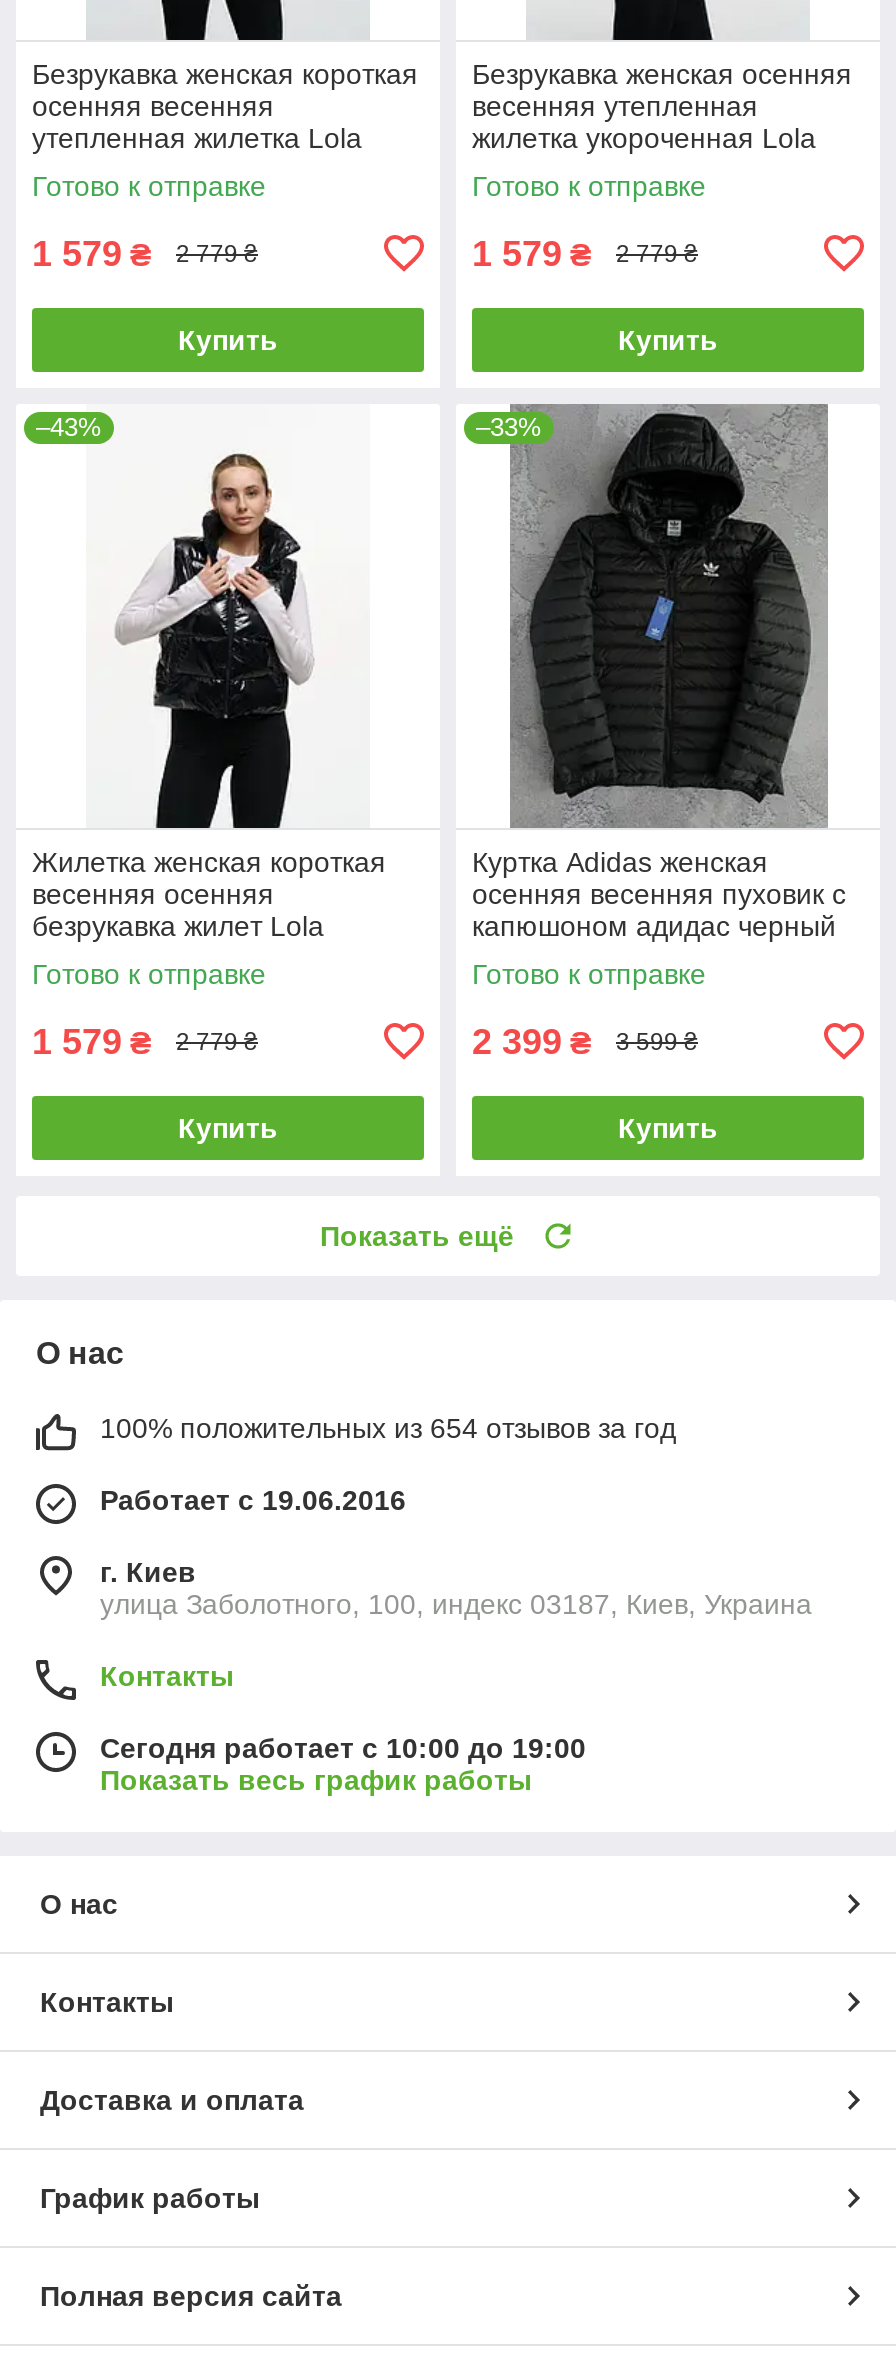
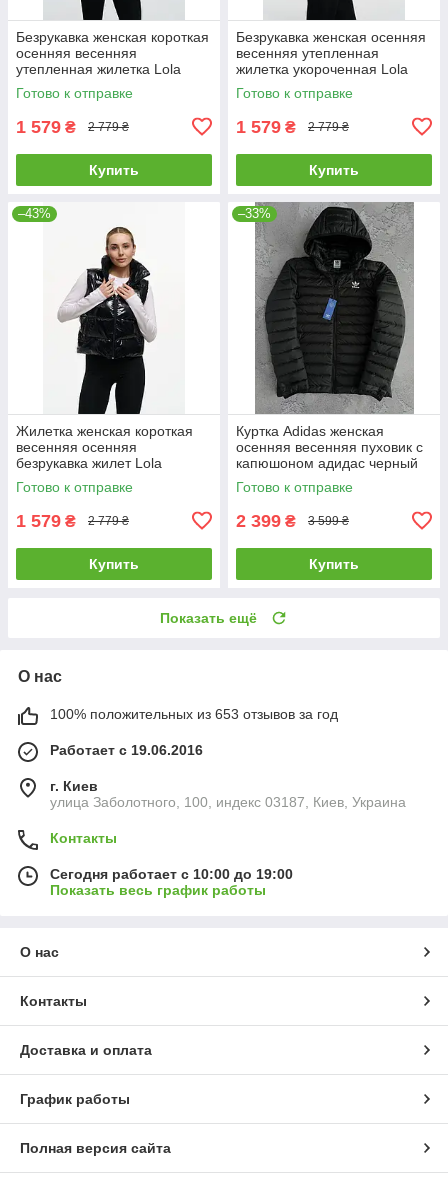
- 100% положительных из 654 отзывов за год
+ 100% положительных из 653 отзывов за год
